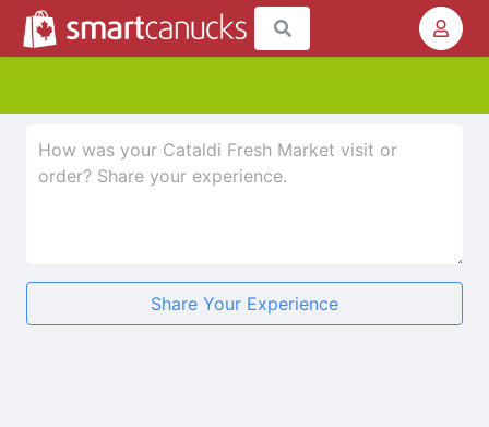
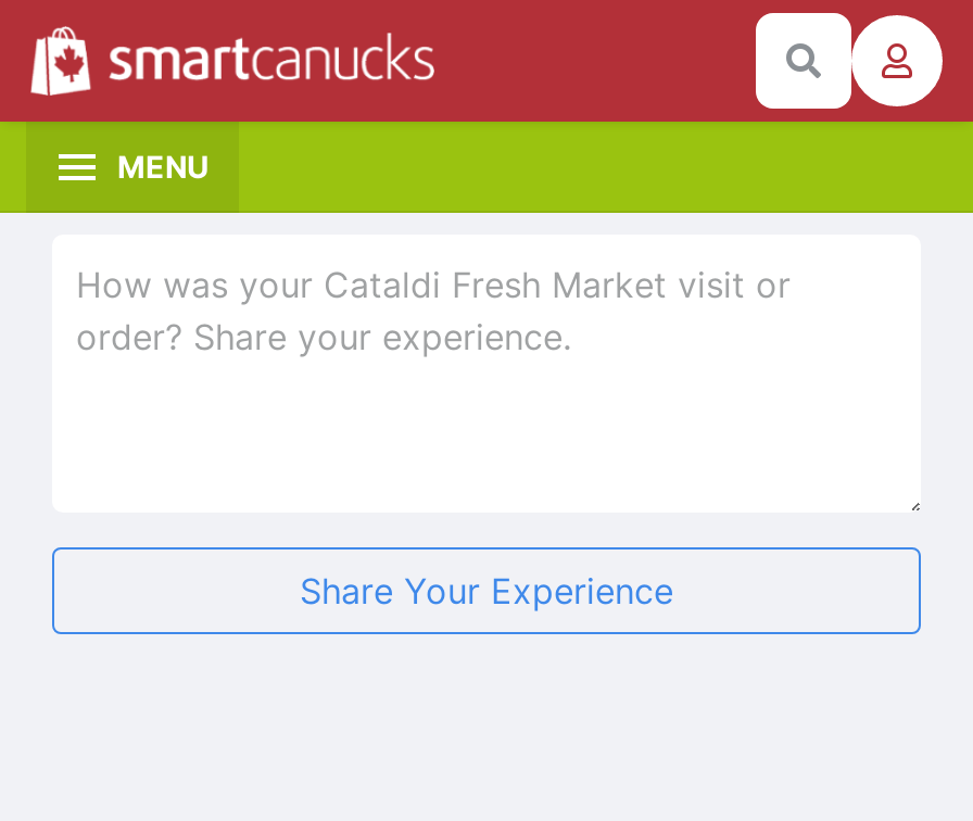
- [image]
+ [image]

+ MENU
